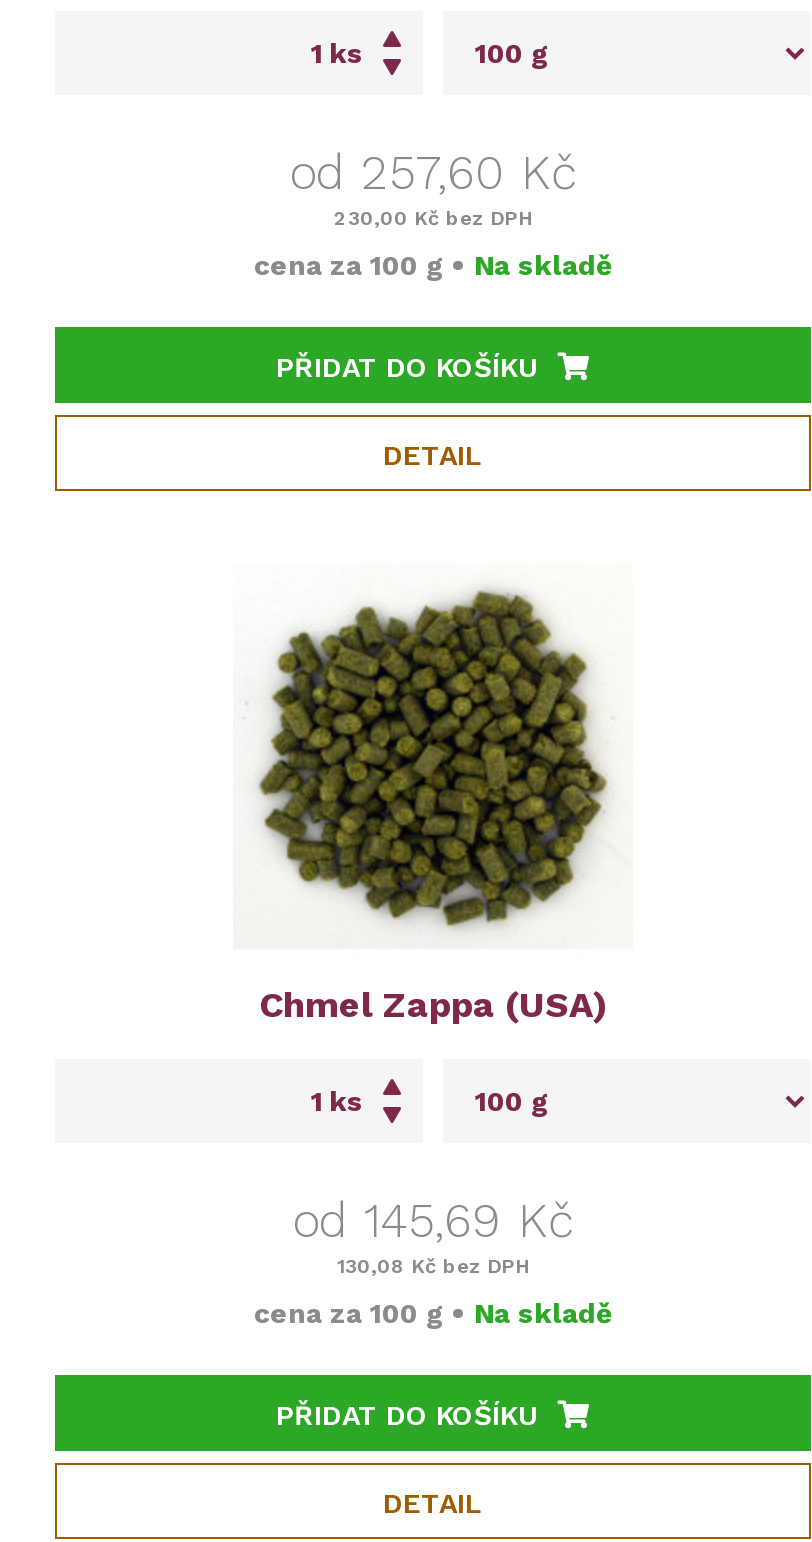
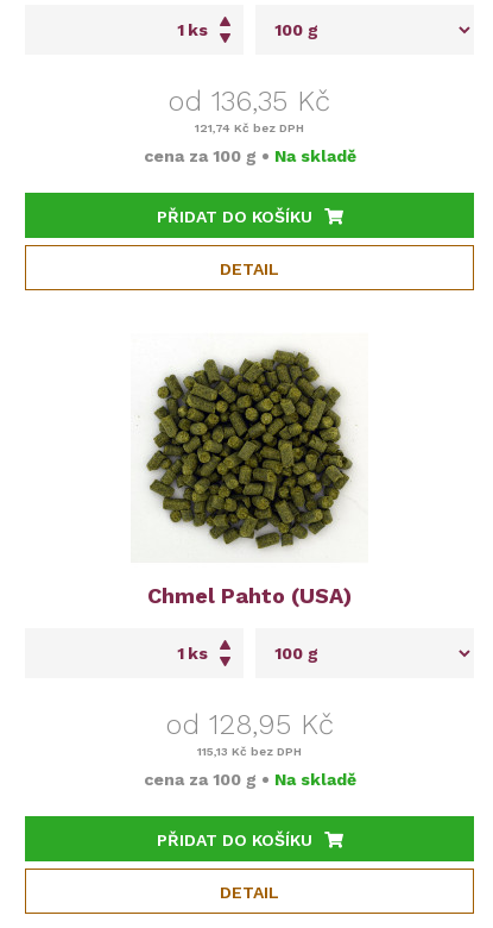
- od 257,60 Kč
+ od 136,35 Kč

- 230,00 Kč bez DPH
+ 121,74 Kč bez DPH

- Chmel Zappa (USA)
+ Chmel Pahto (USA)

- od 145,69 Kč
+ od 128,95 Kč

- 130,08 Kč bez DPH
+ 115,13 Kč bez DPH
